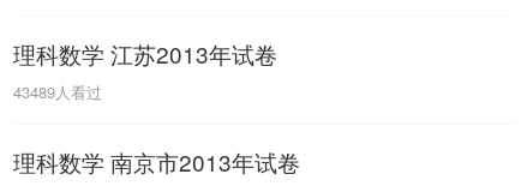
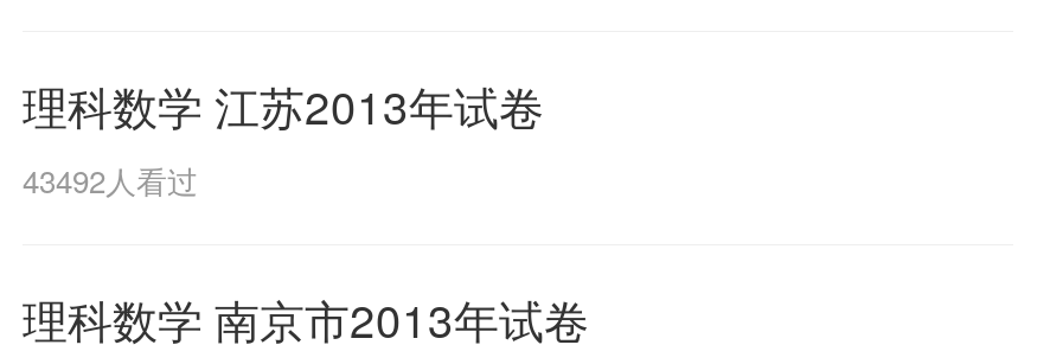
- 43489人看过
+ 43492人看过
